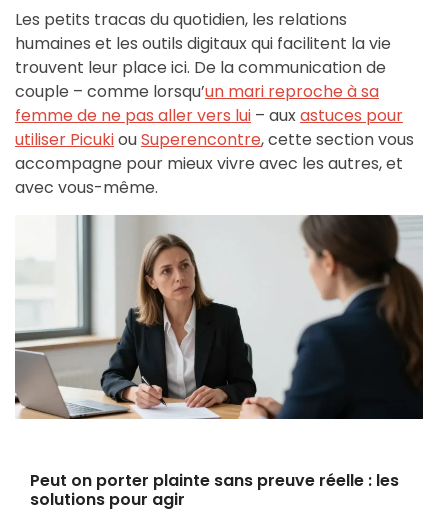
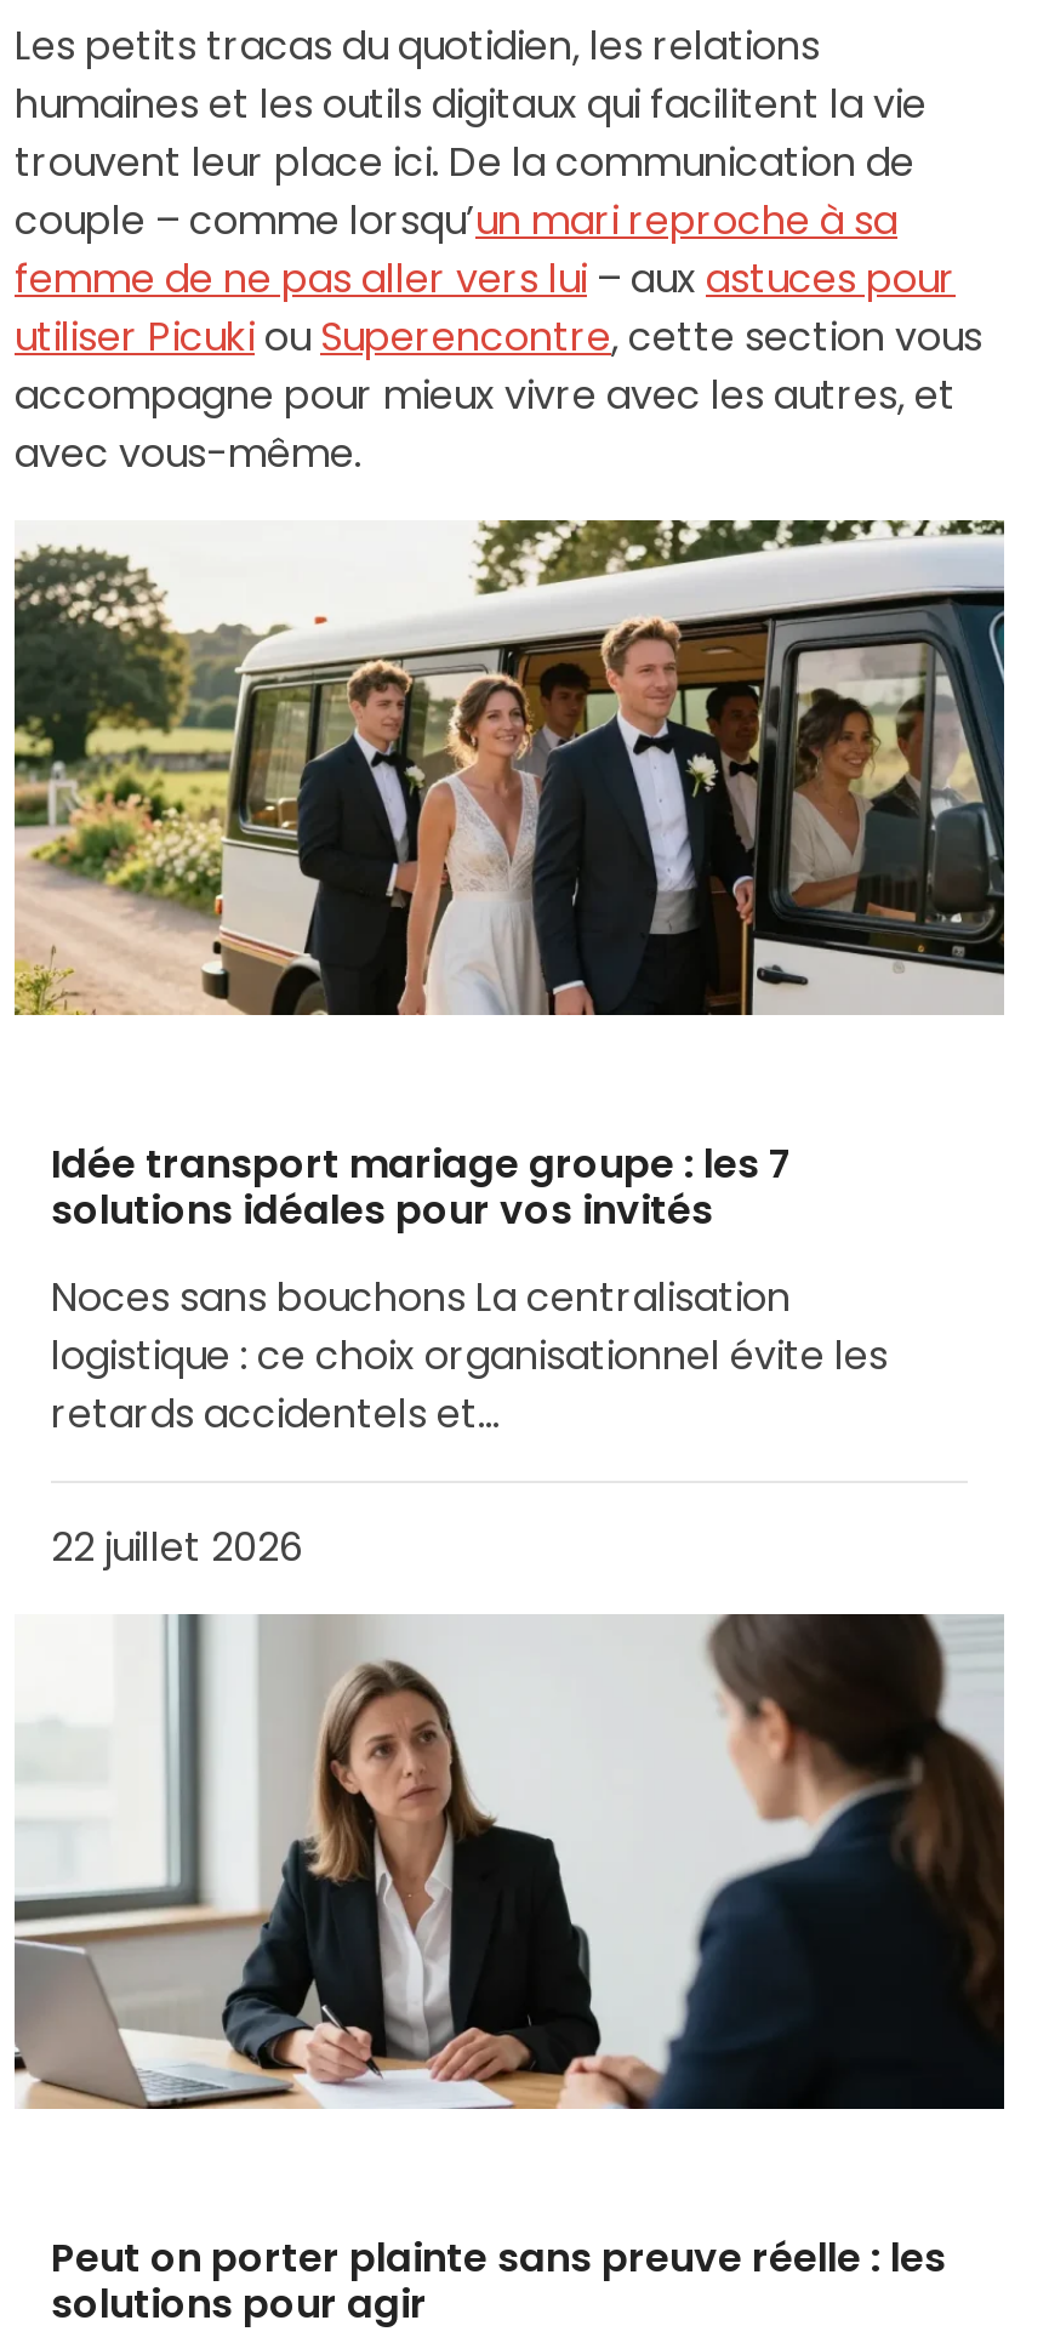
+ [image]

+ Idée transport mariage groupe : les 7
+ solutions idéales pour vos invités
+ Noces sans bouchons La centralisation
+ logistique : ce choix organisationnel évite les
+ retards accidentels et…
+ 22 juillet 2026
